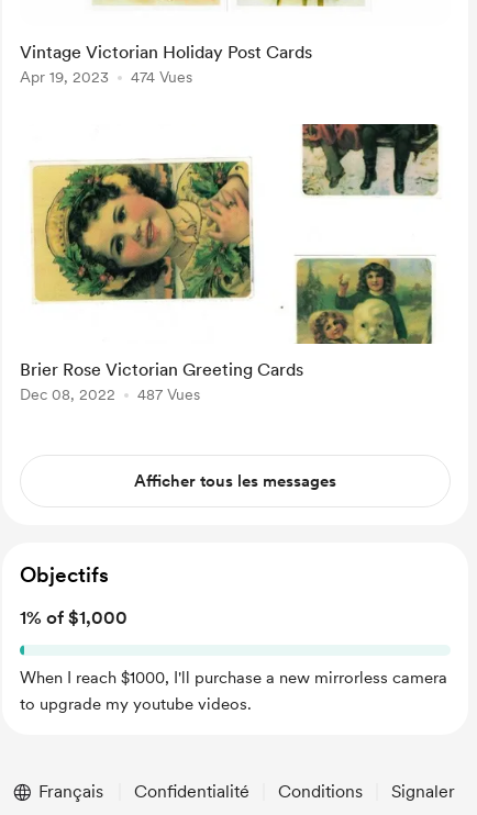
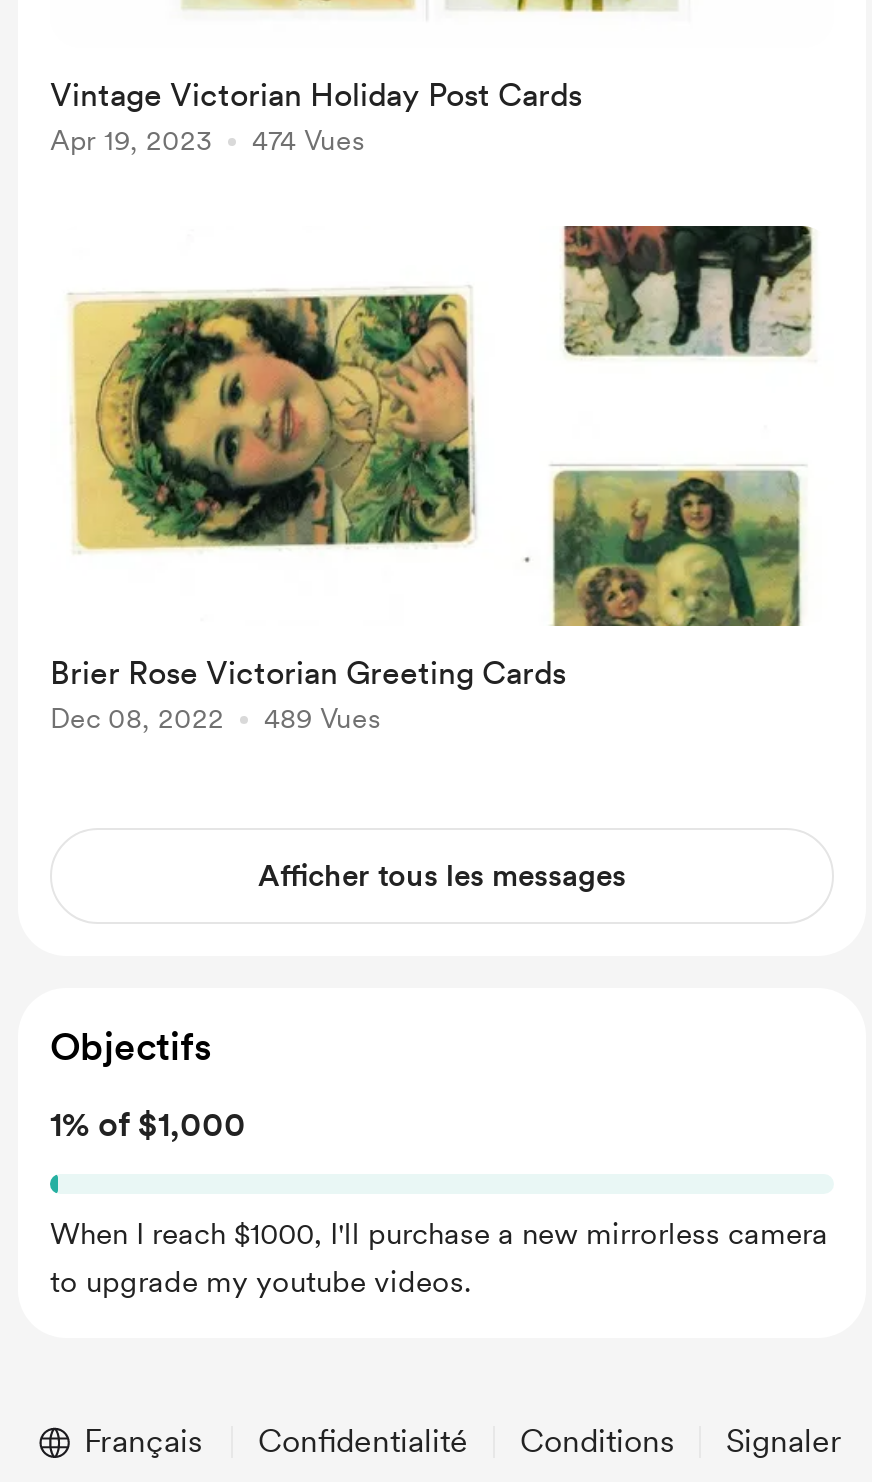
- Dec 08, 2022 487 Vues
+ Dec 08, 2022 489 Vues
